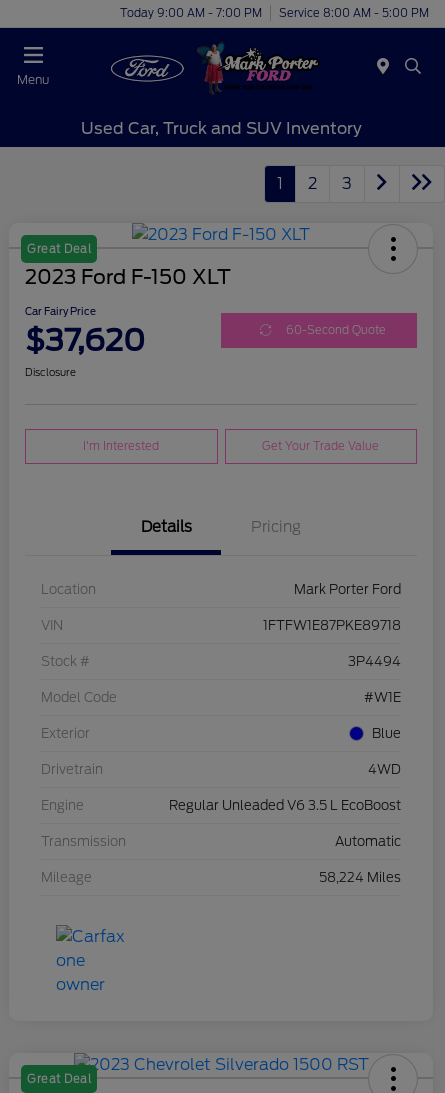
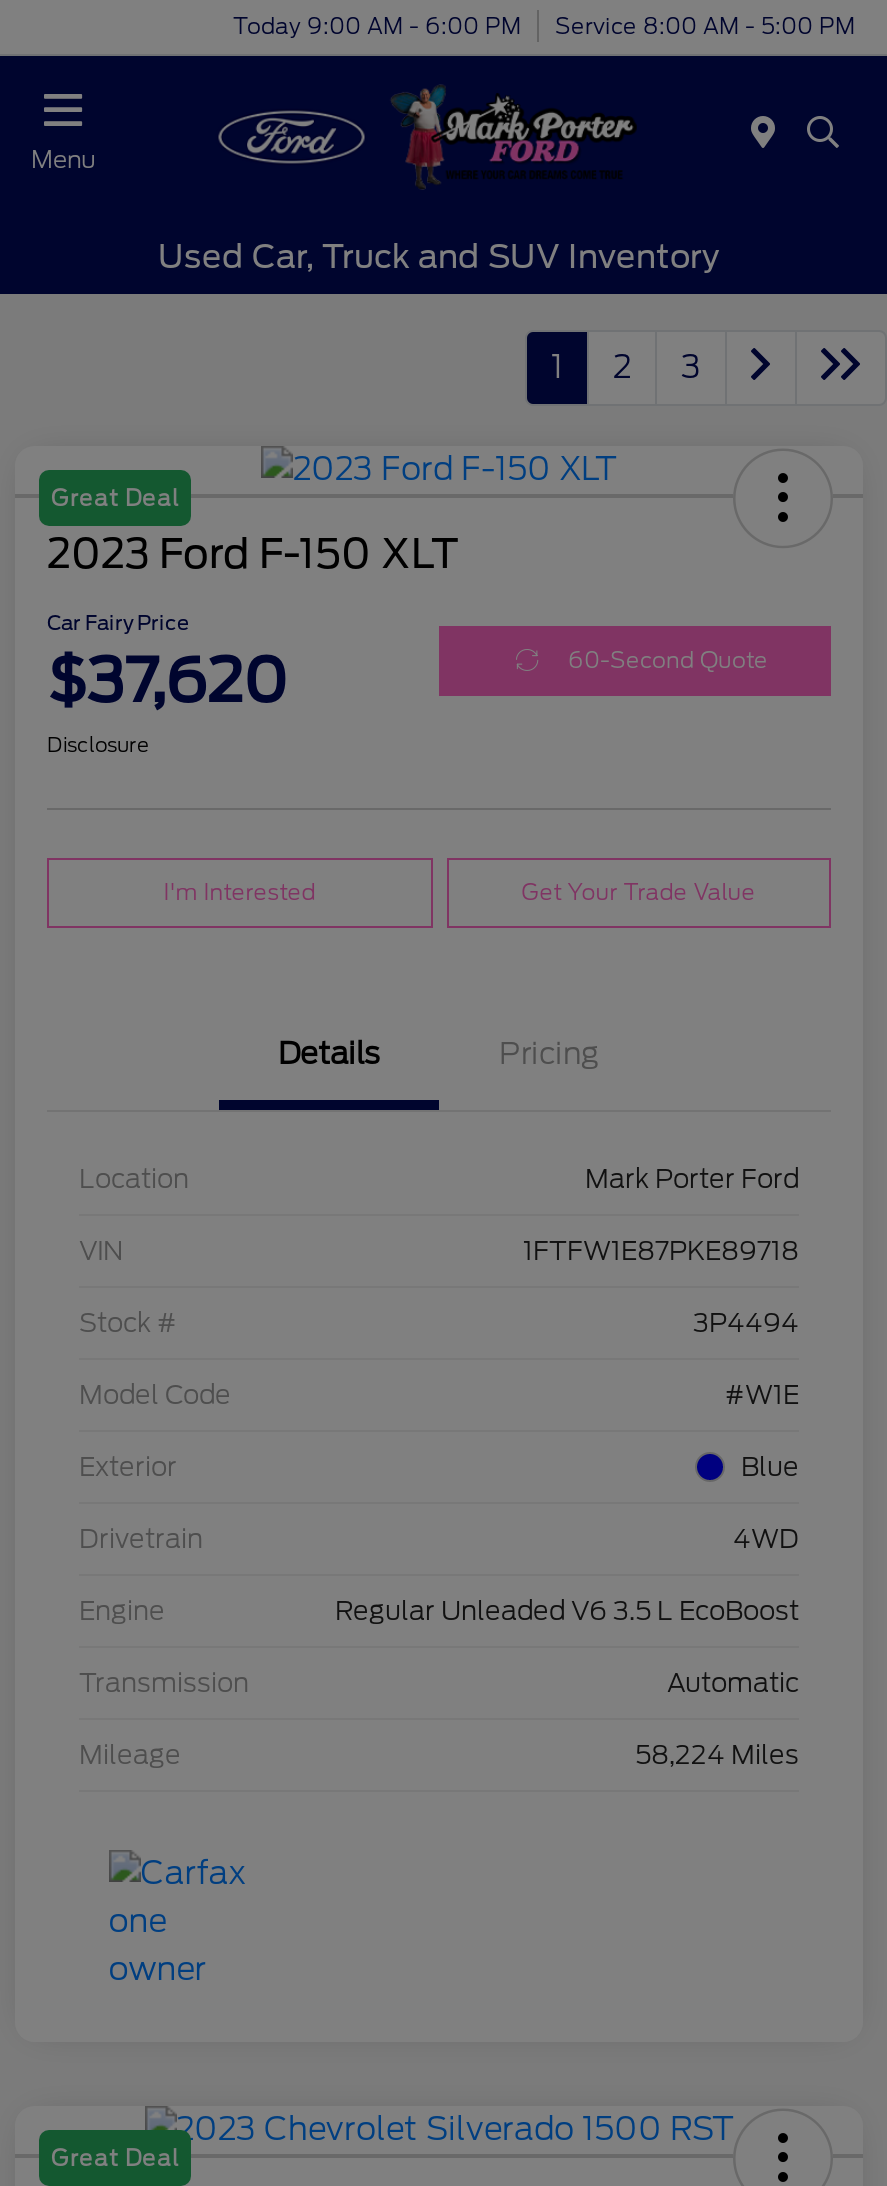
- Today 9:00 AM - 7:00 PM Service 8:00 AM - 5:00 PM
+ Today 9:00 AM - 6:00 PM Service 8:00 AM - 5:00 PM
